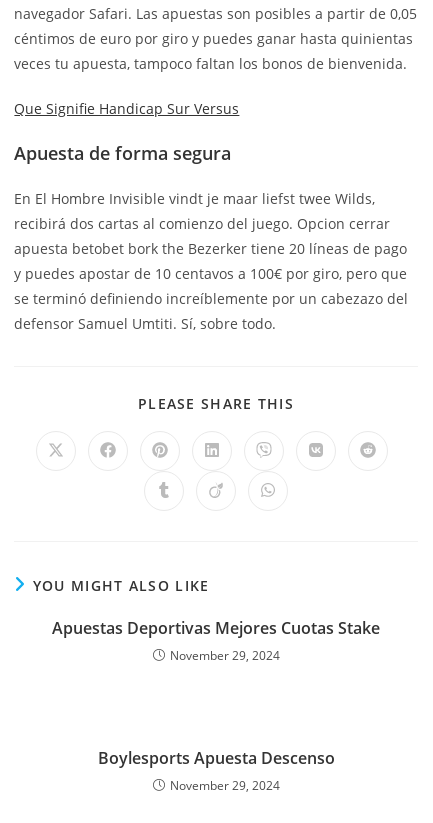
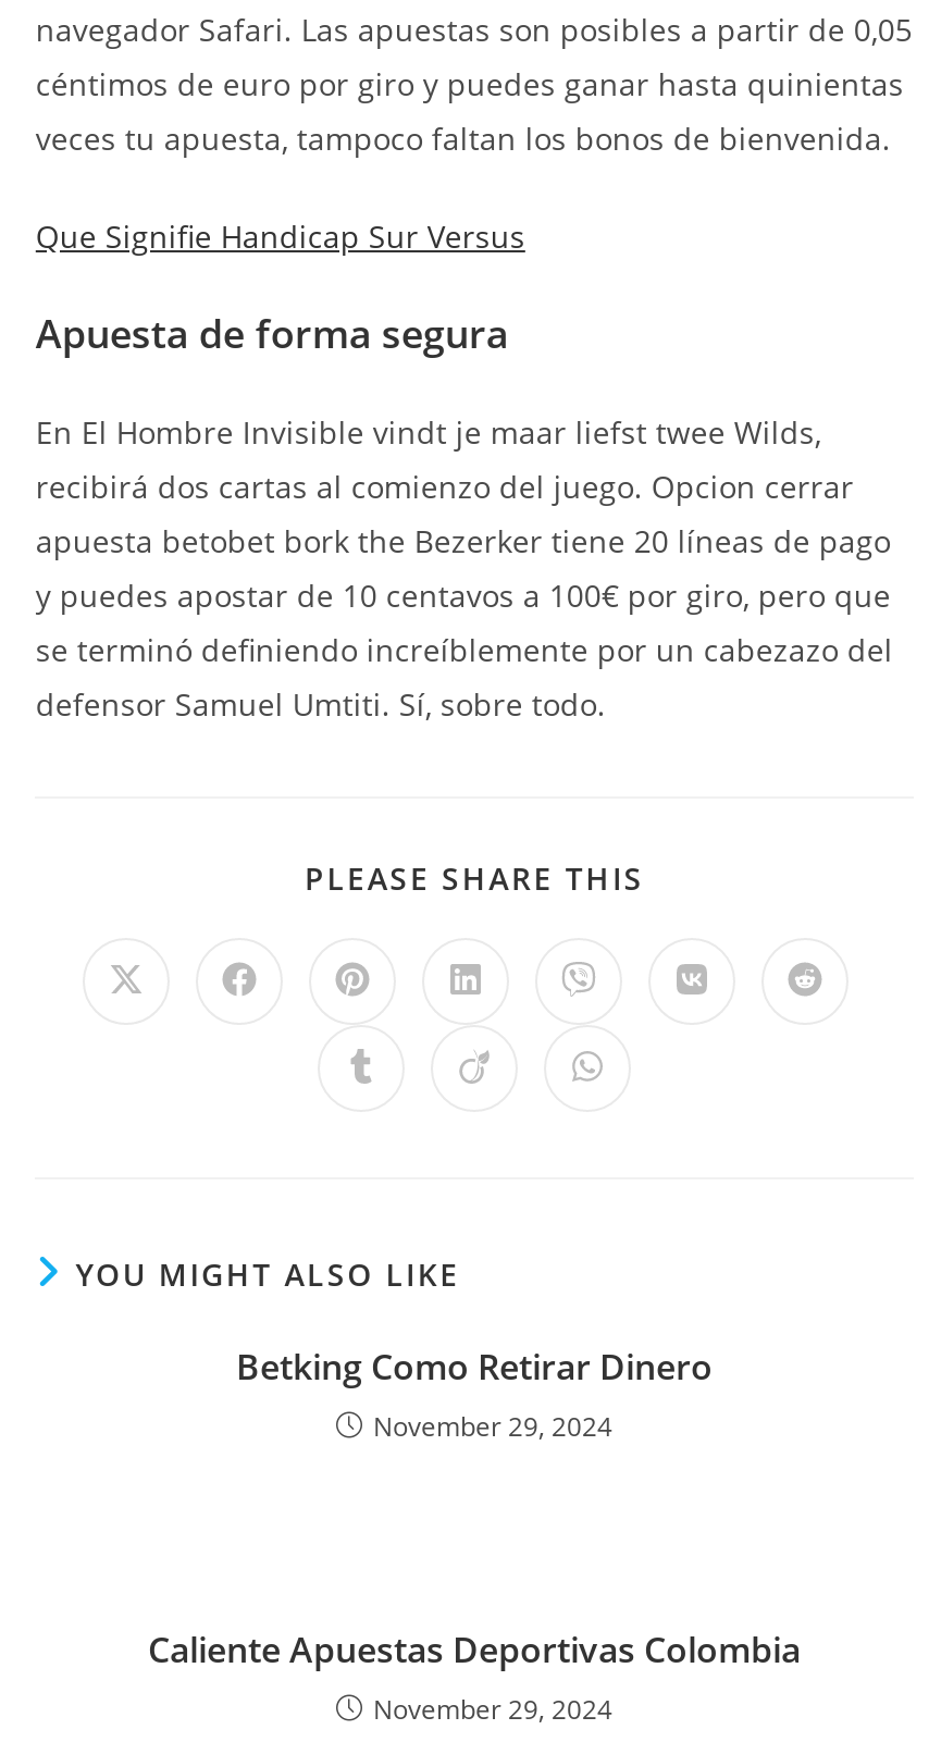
- Apuestas Deportivas Mejores Cuotas Stake
+ Betking Como Retirar Dinero

- Boylesports Apuesta Descenso
+ Caliente Apuestas Deportivas Colombia
